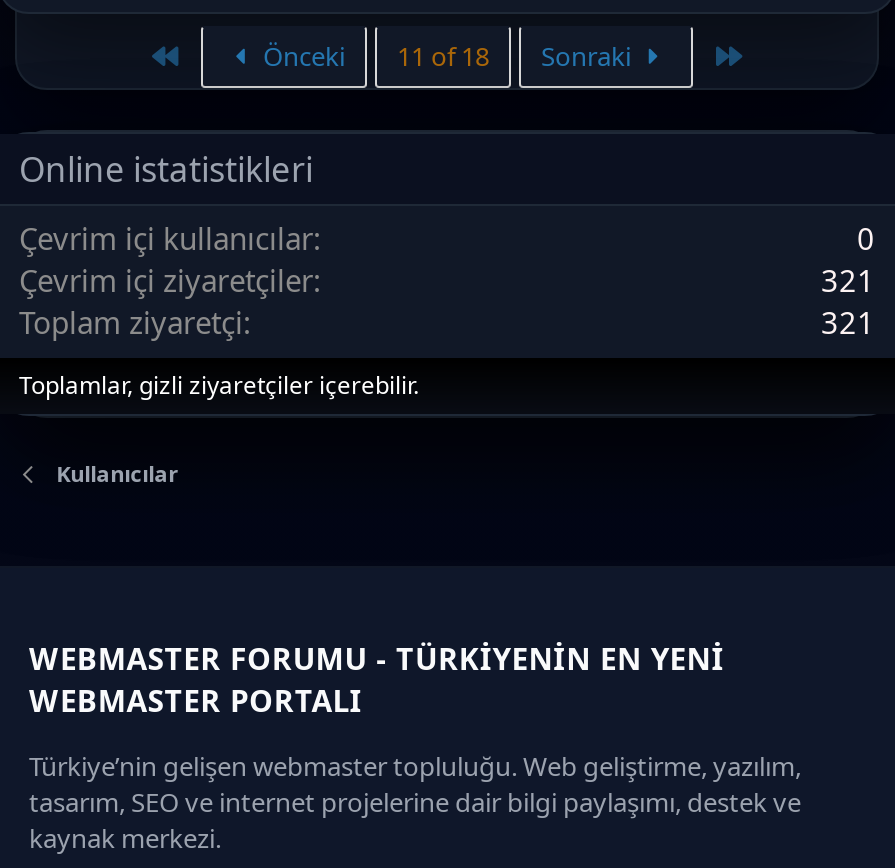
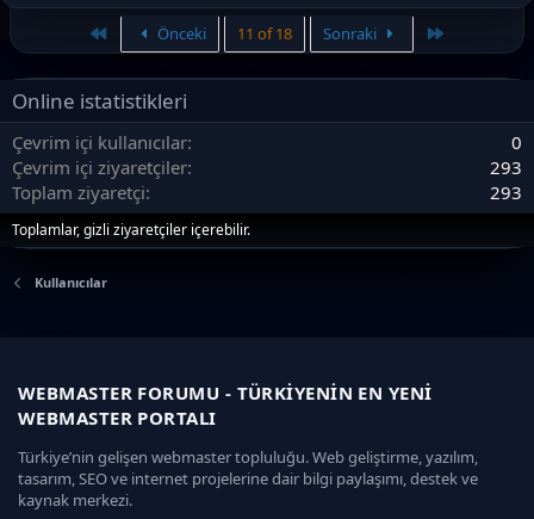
- 321
+ 293

- 321
+ 293
